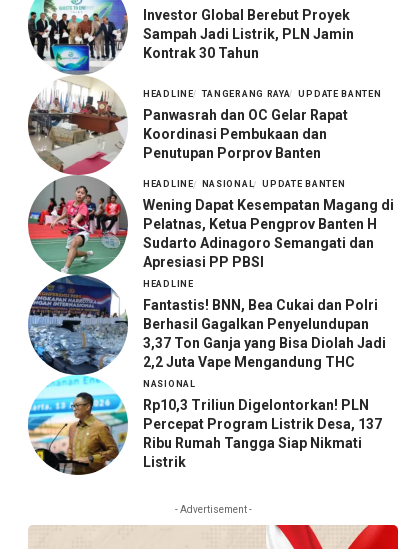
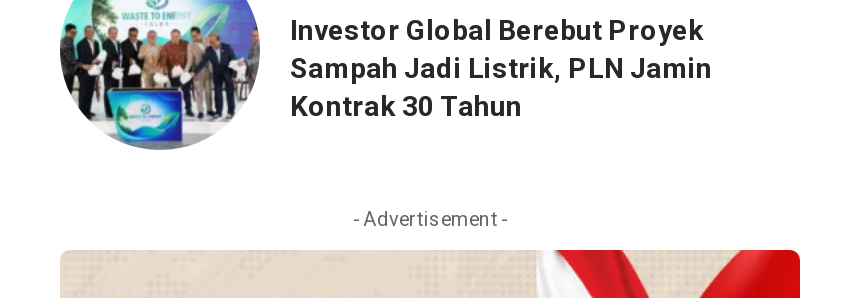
- [image]
- HEADLINE
- TANGERANG RAYA
- UPDATE BANTEN
- Panwasrah dan OC Gelar Rapat
- Koordinasi Pembukaan dan
- Penutupan Porprov Banten
- HEADLINE
- NASIONAL
- UPDATE BANTEN
- Wening Dapat Kesempatan Magang di
- Pelatnas, Ketua Pengprov Banten H
- Sudarto Adinagoro Semangati dan
- Apresiasi PP PBSI
- HEADLINE
- Fantastis! BNN, Bea Cukai dan Polri
- Berhasil Gagalkan Penyelundupan
- 3,37 Ton Ganja yang Bisa Diolah Jadi
- 2,2 Juta Vape Mengandung THC
- NASIONAL
- Rp10,3 Triliun Digelontorkan! PLN
- Percepat Program Listrik Desa, 137
- Ribu Rumah Tangga Siap Nikmati
- Listrik
